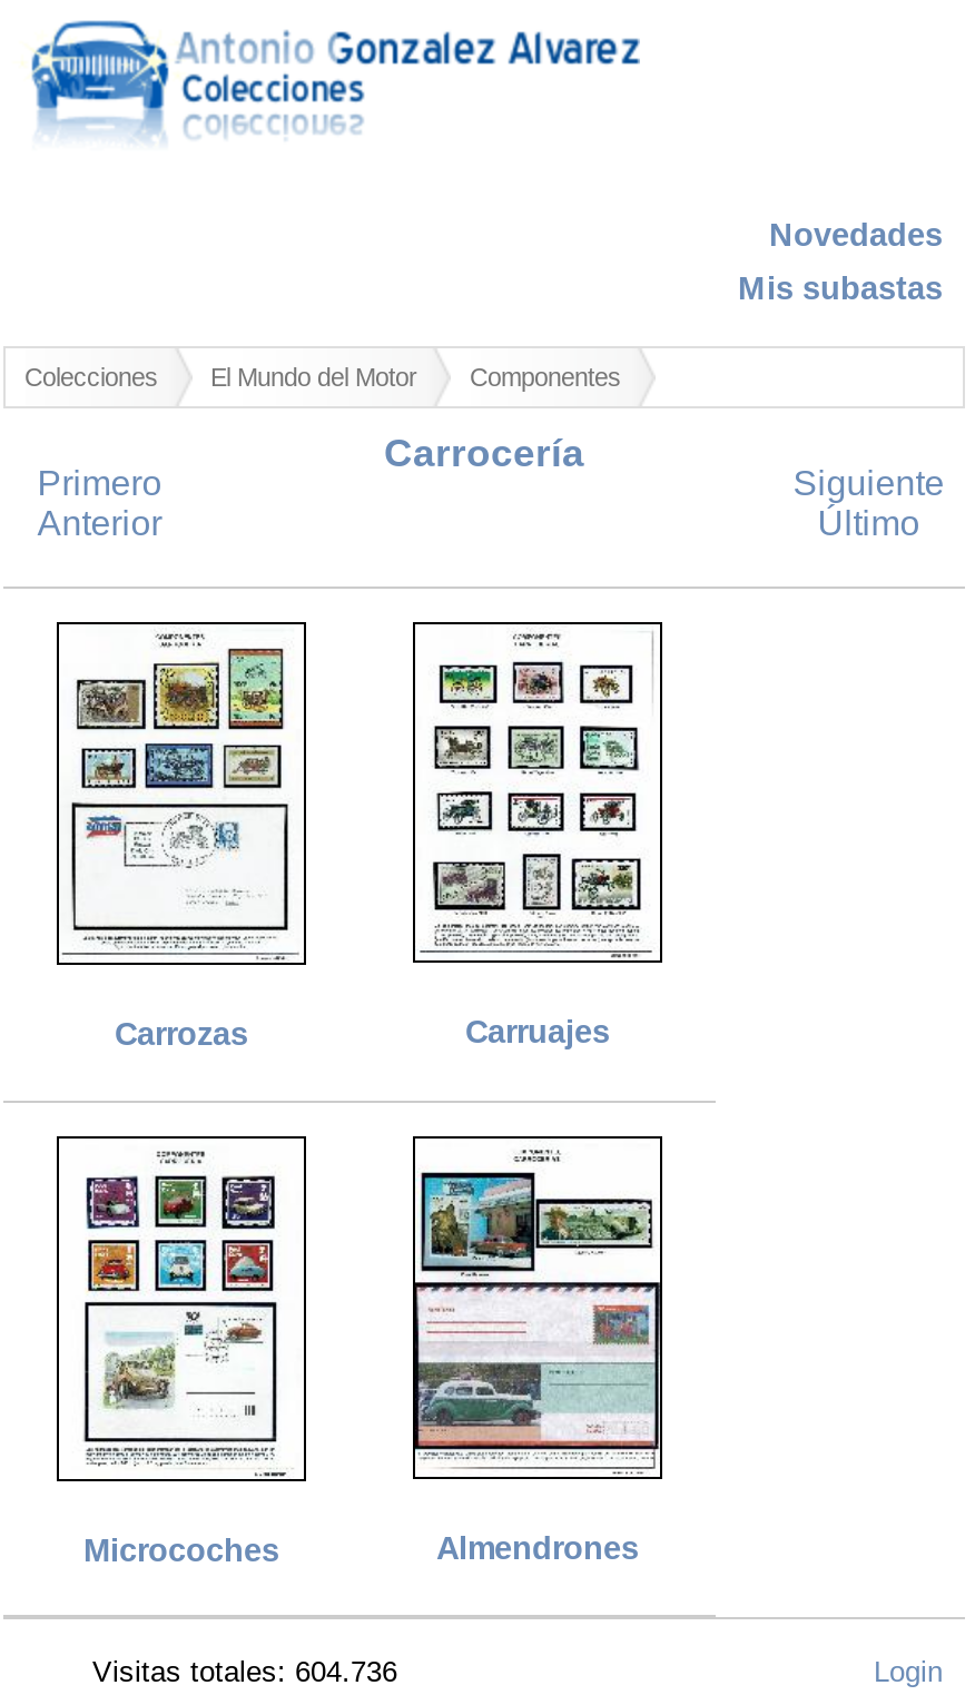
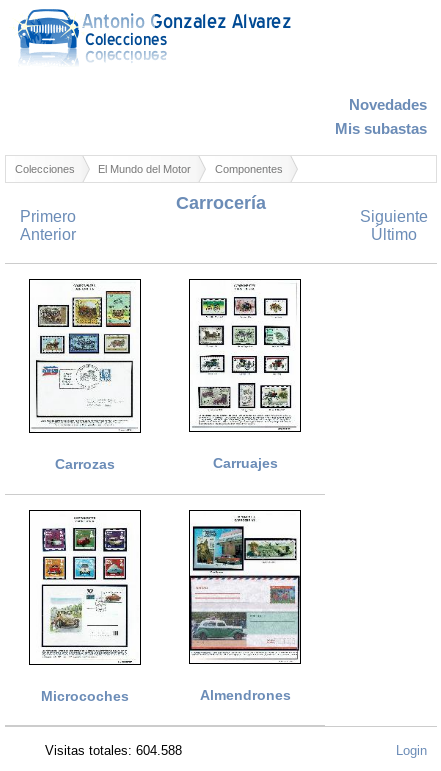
- Visitas totales: 604.736
+ Visitas totales: 604.588
